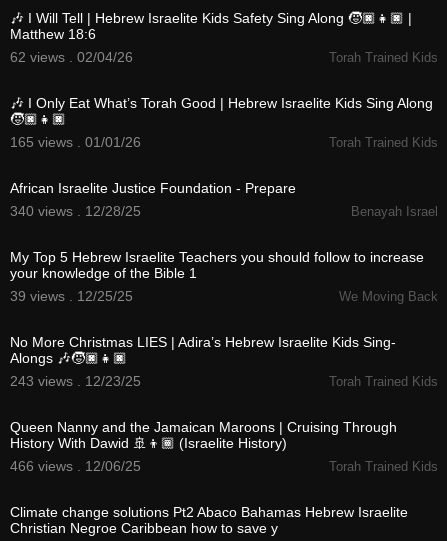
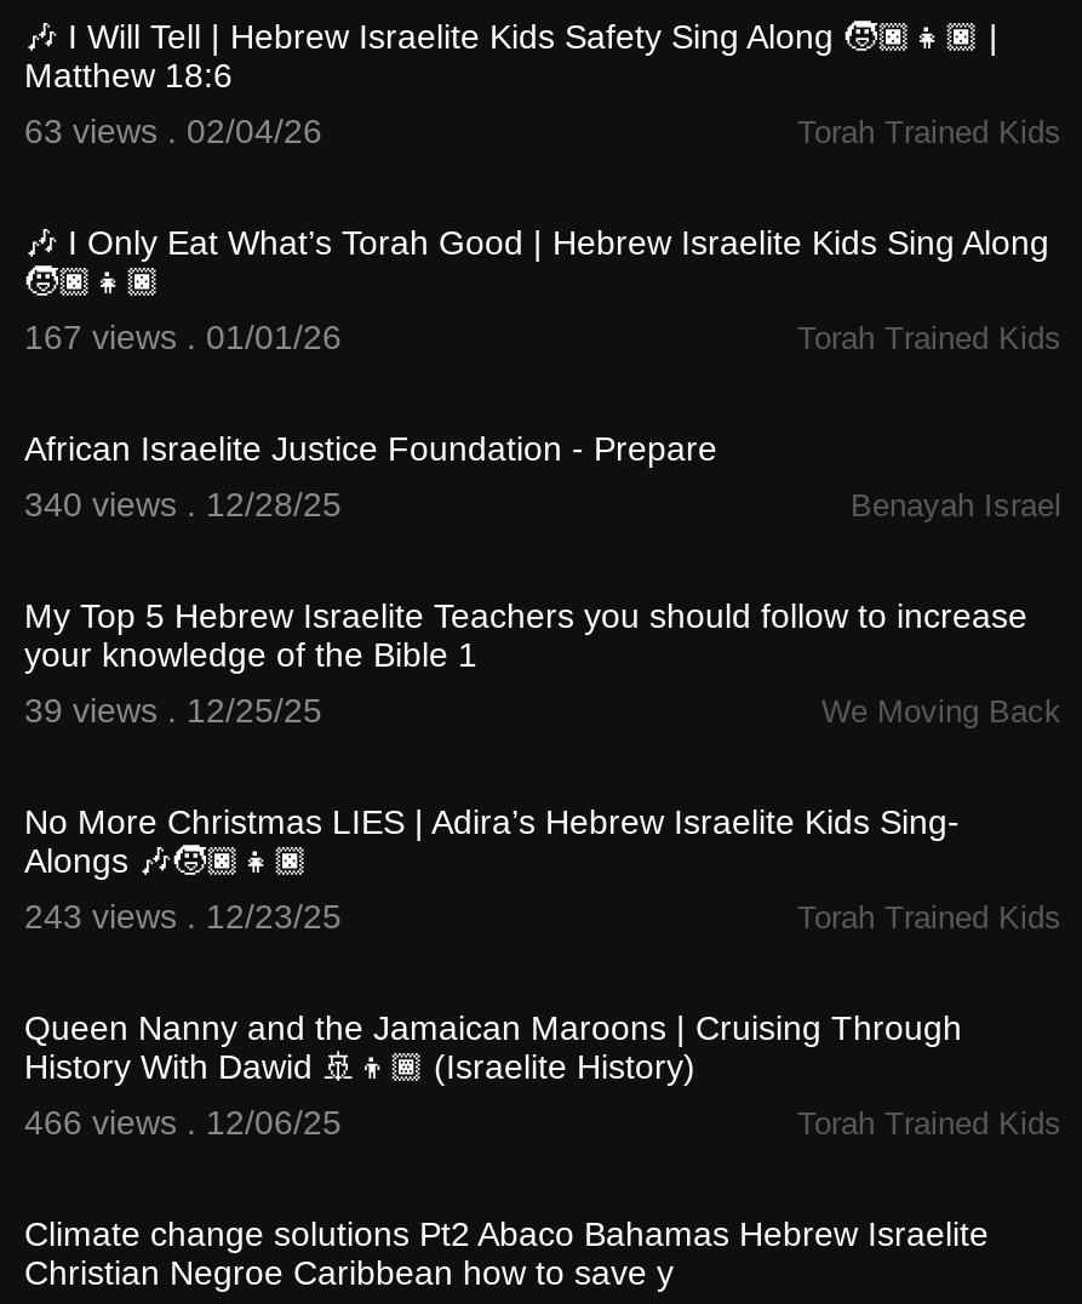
- 62 views . 02/04/26
+ 63 views . 02/04/26

- 165 views . 01/01/26
+ 167 views . 01/01/26
